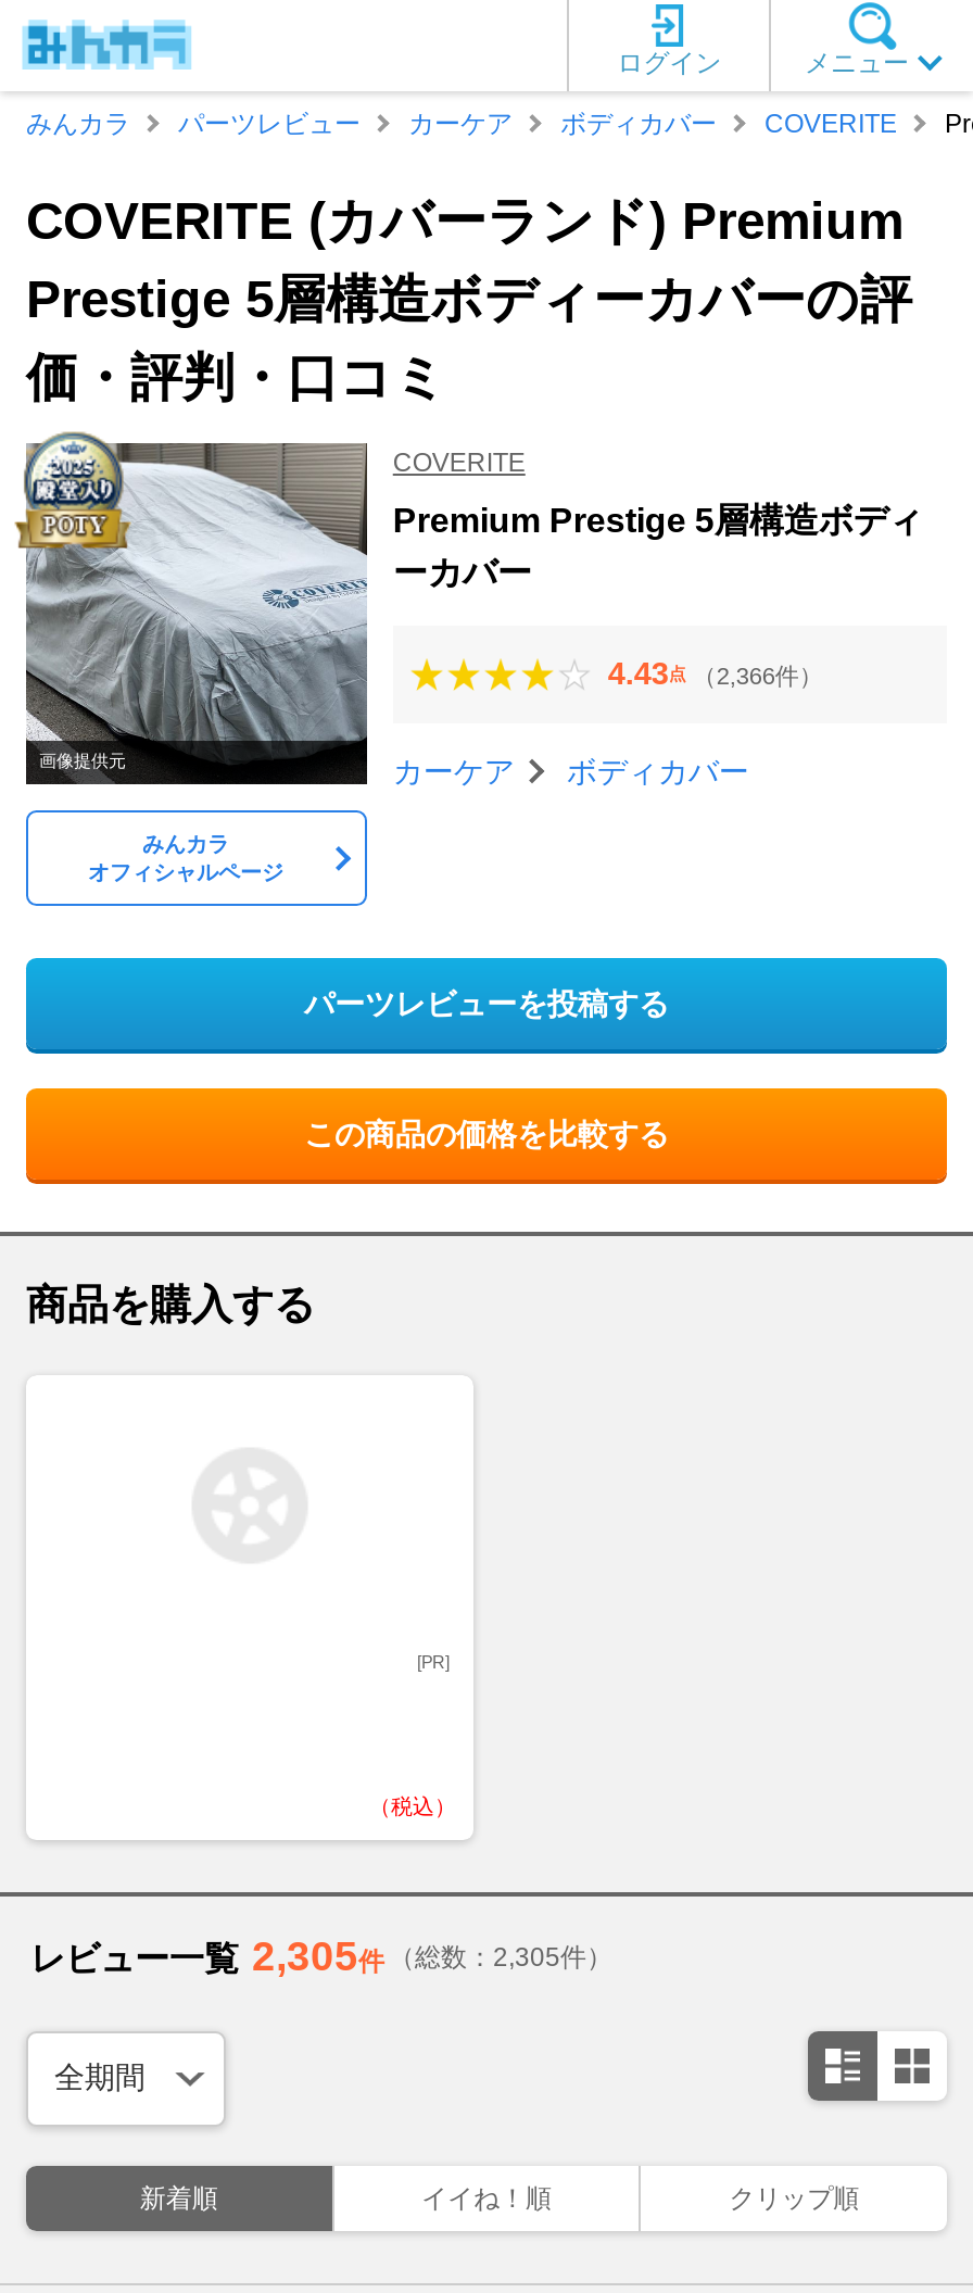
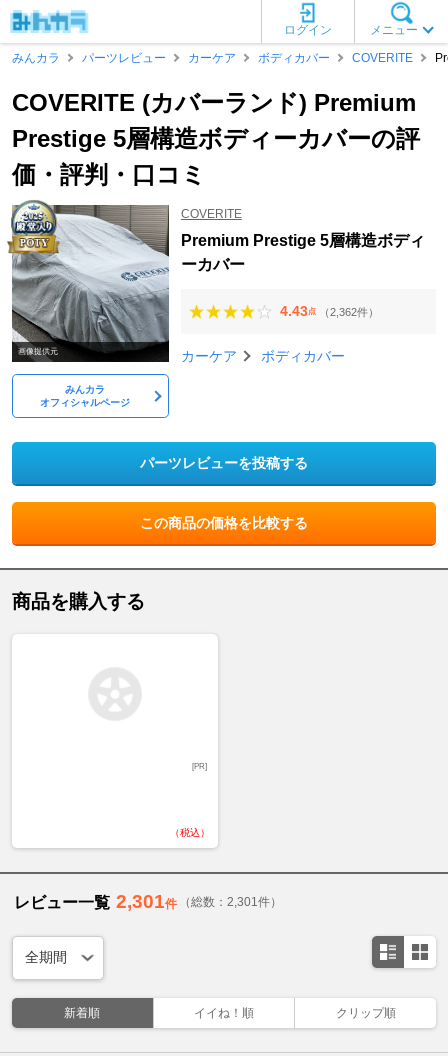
- 4.43点 （2,366件）
+ 4.43点 （2,362件）

- レビュー一覧 2,305件 （総数：2,305件）
+ レビュー一覧 2,301件 （総数：2,301件）
